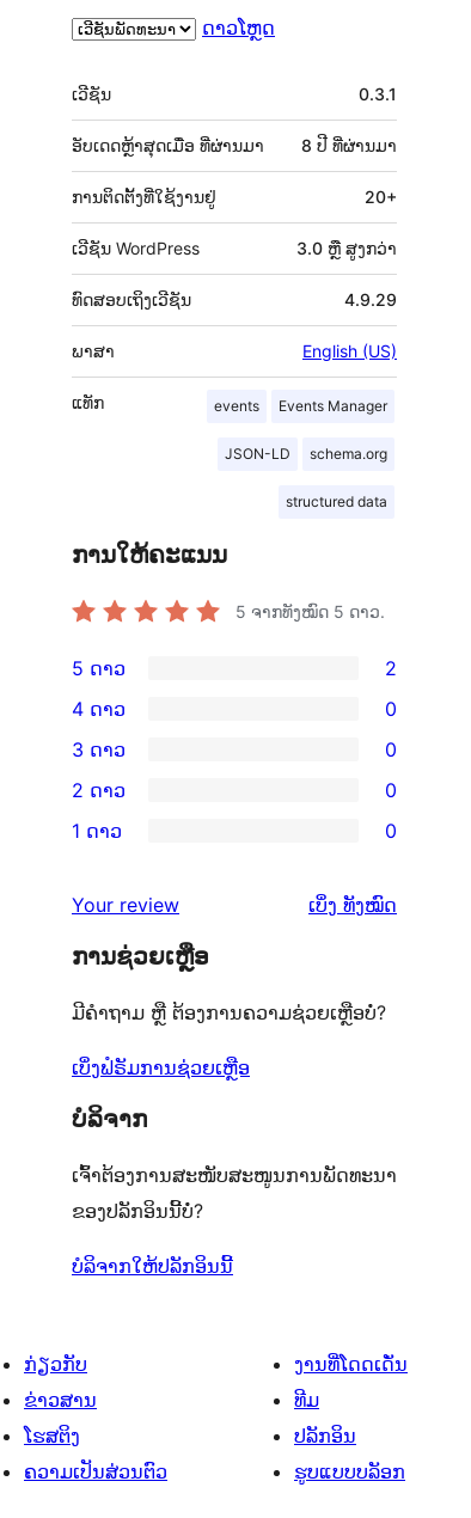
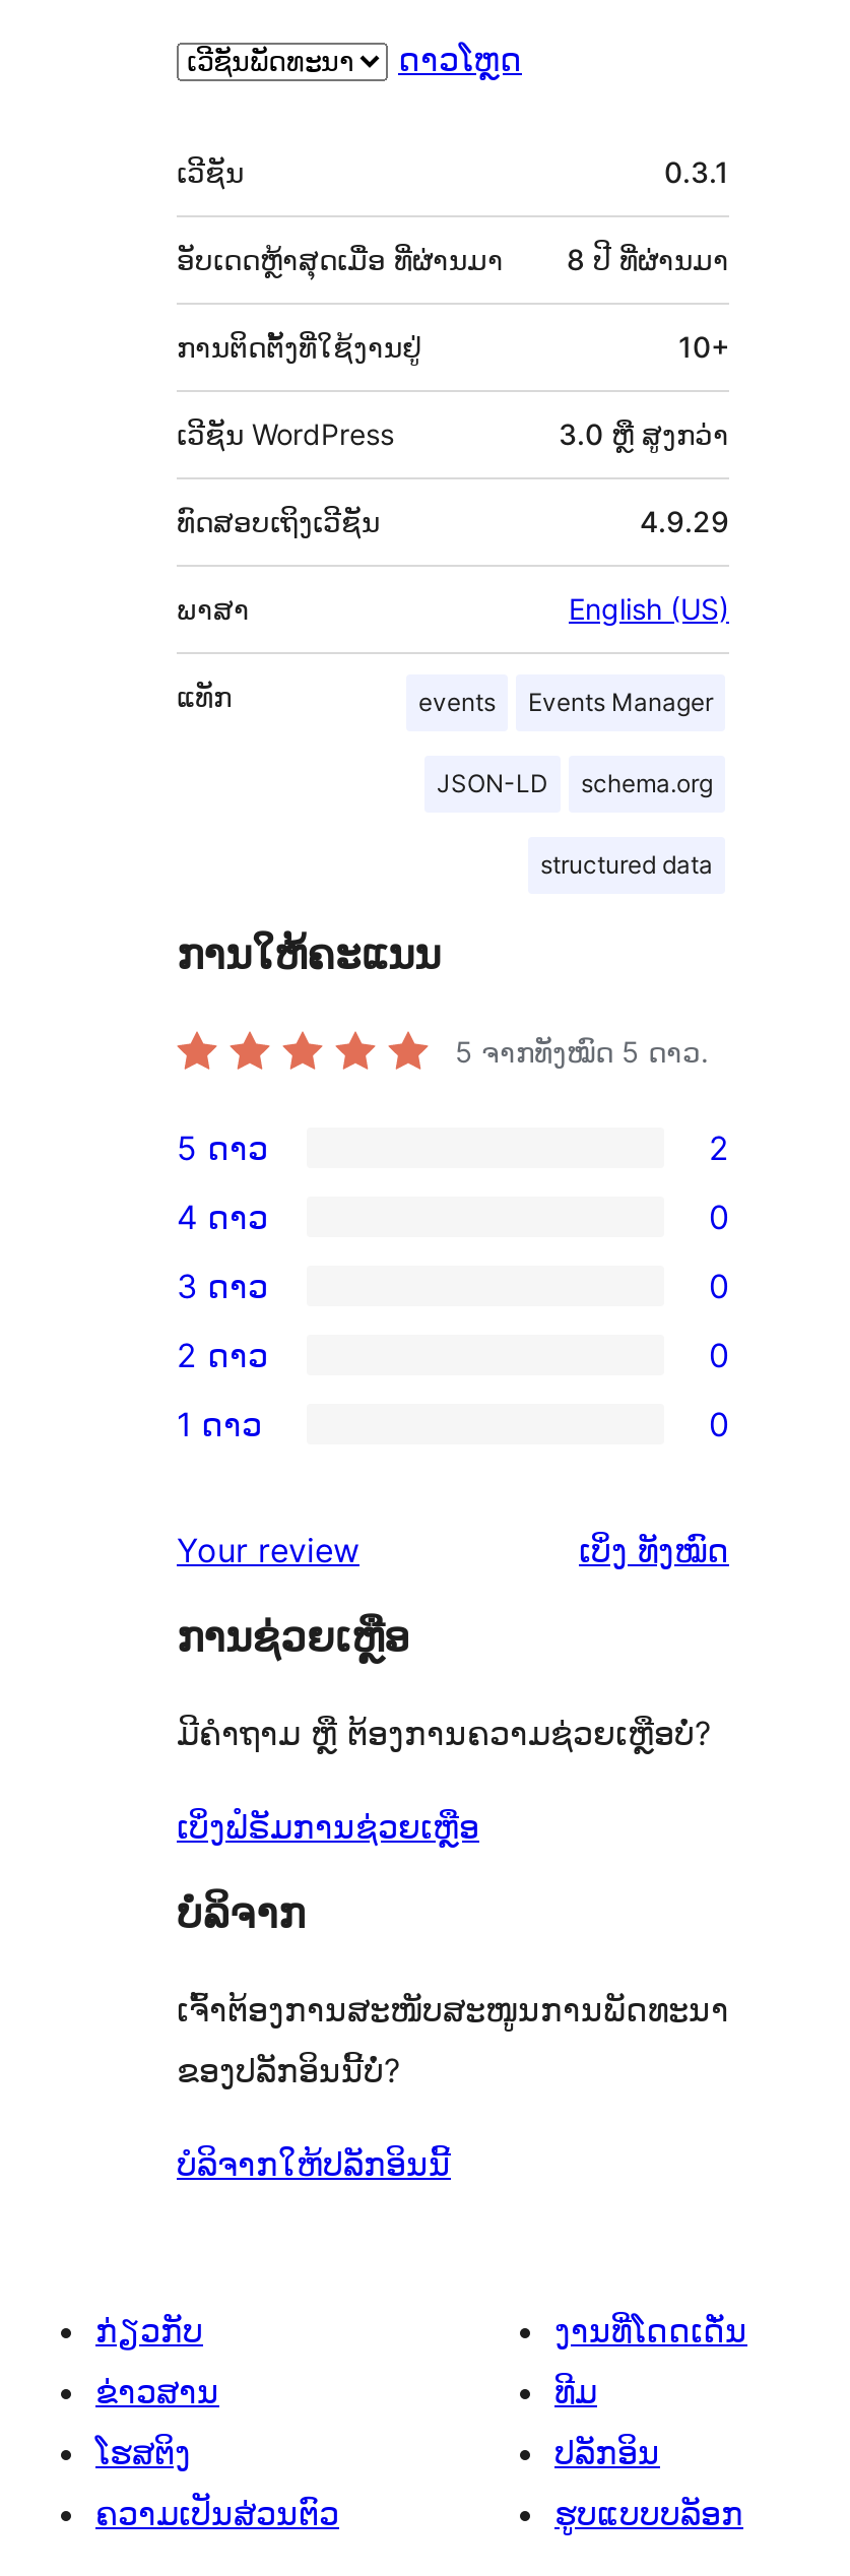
- 20+
+ 10+
